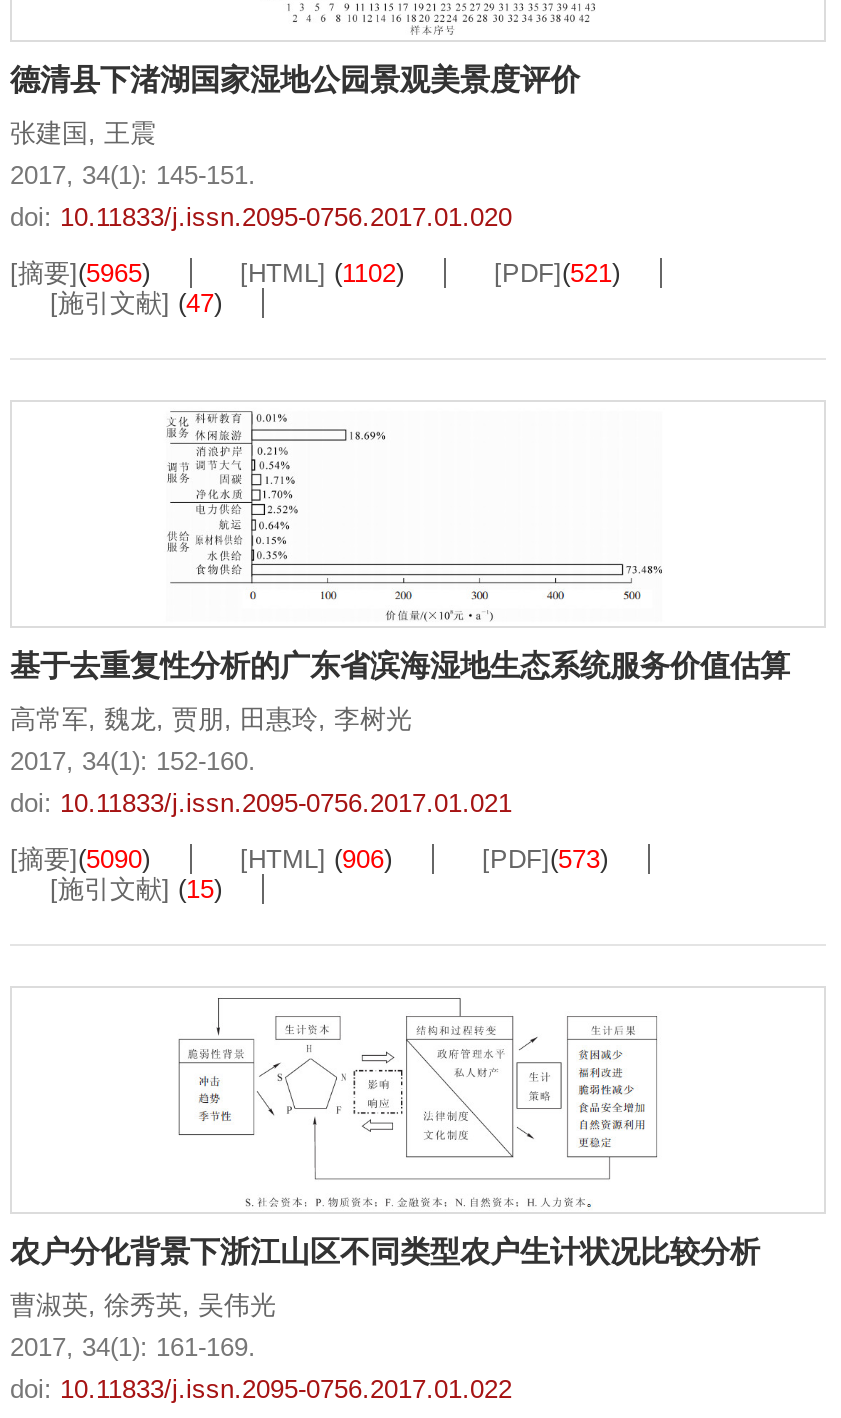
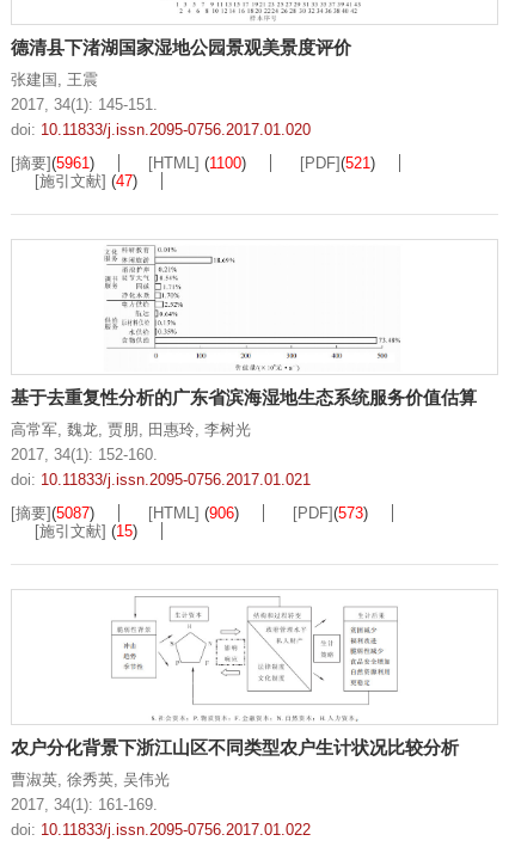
- [摘要](5965)
+ [摘要](5961)

- [HTML] (1102)
+ [HTML] (1100)

- [摘要](5090)
+ [摘要](5087)
